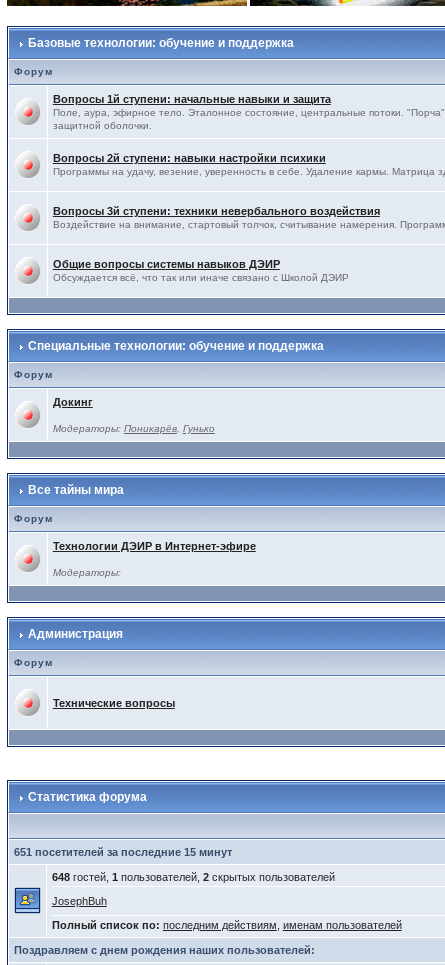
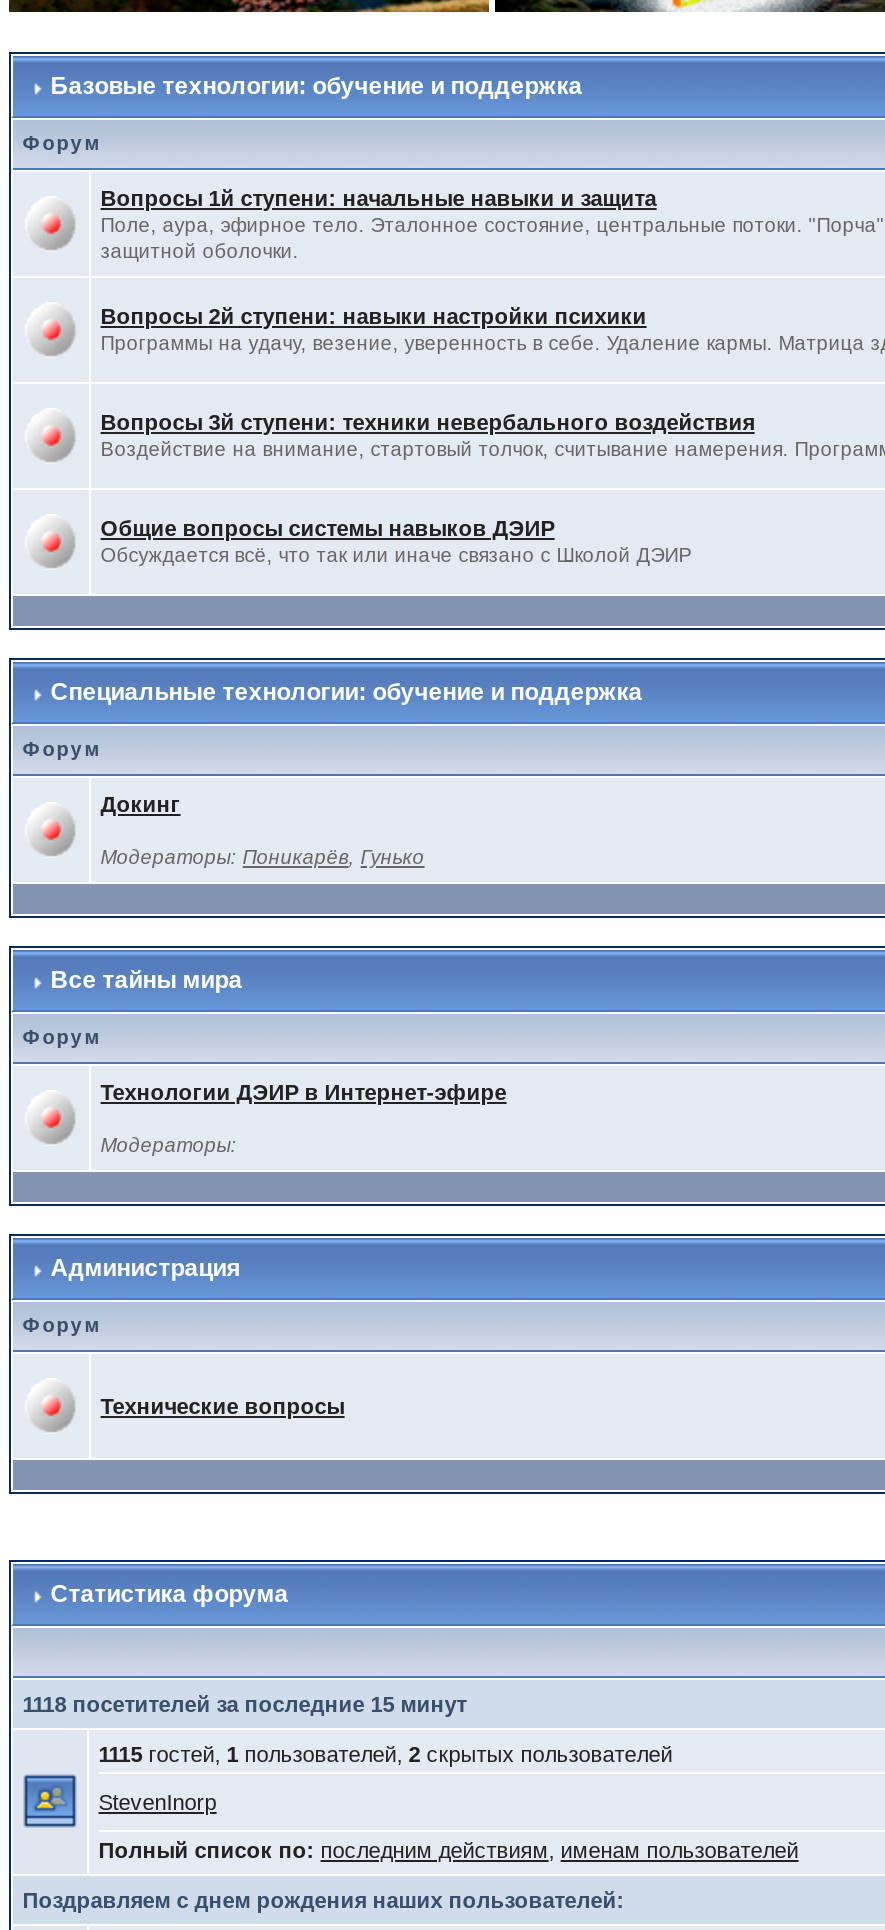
- 651 посетителей за последние 15 минут
+ 1118 посетителей за последние 15 минут

- 648 гостей, 1 пользователей, 2 скрытых пользователей
+ 1115 гостей, 1 пользователей, 2 скрытых пользователей

- JosephBuh
+ StevenInorp
